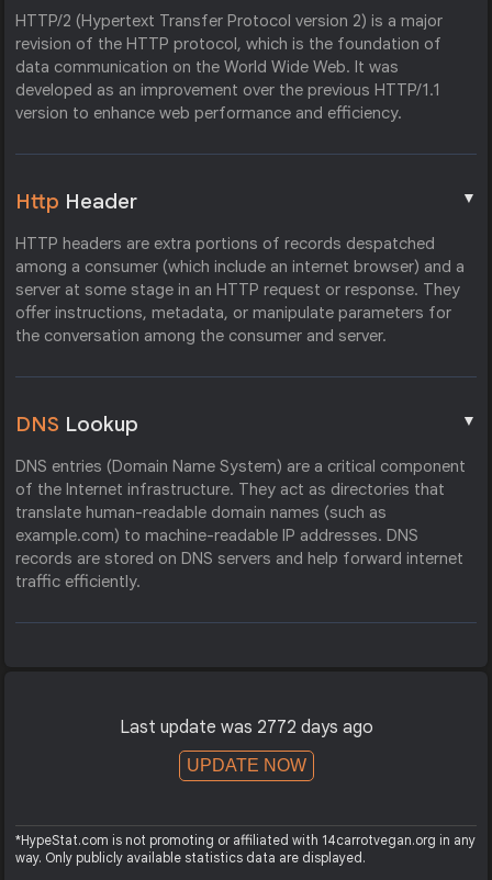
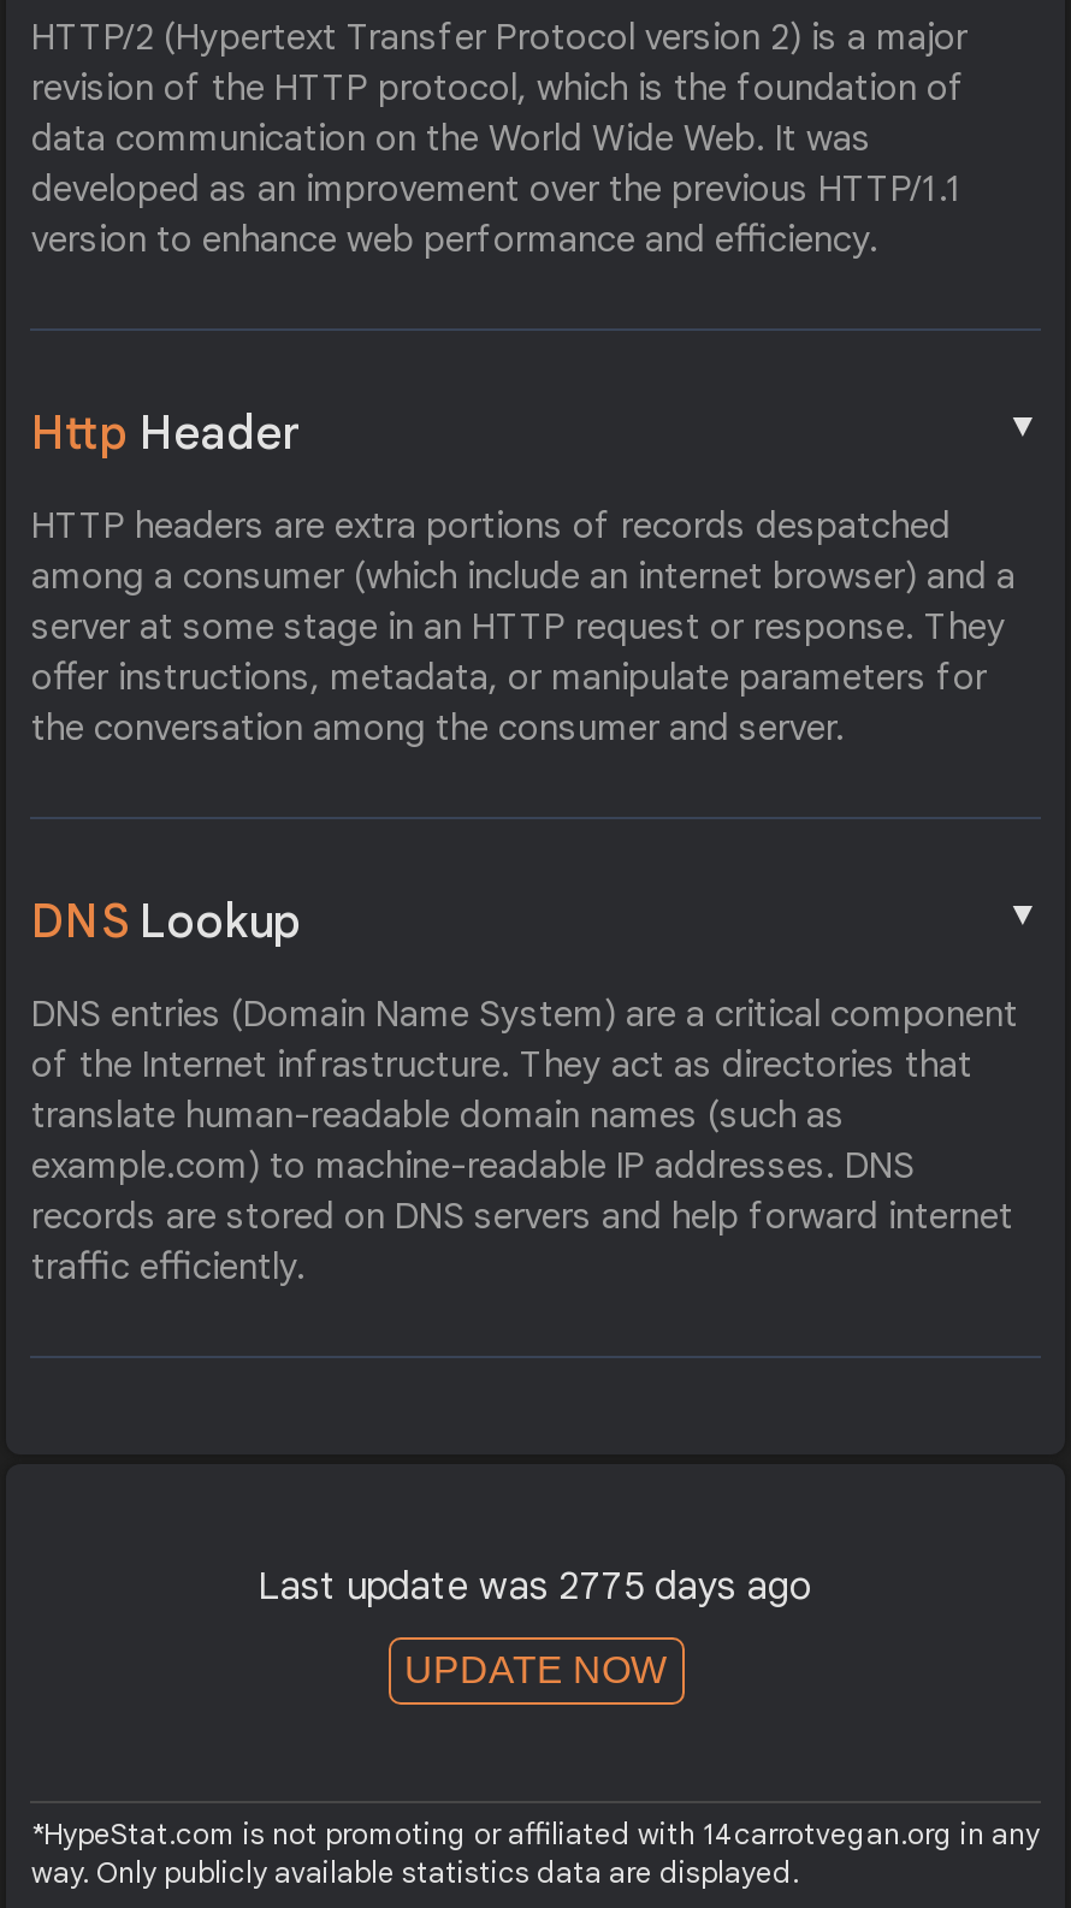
- Last update was 2772 days ago
+ Last update was 2775 days ago
